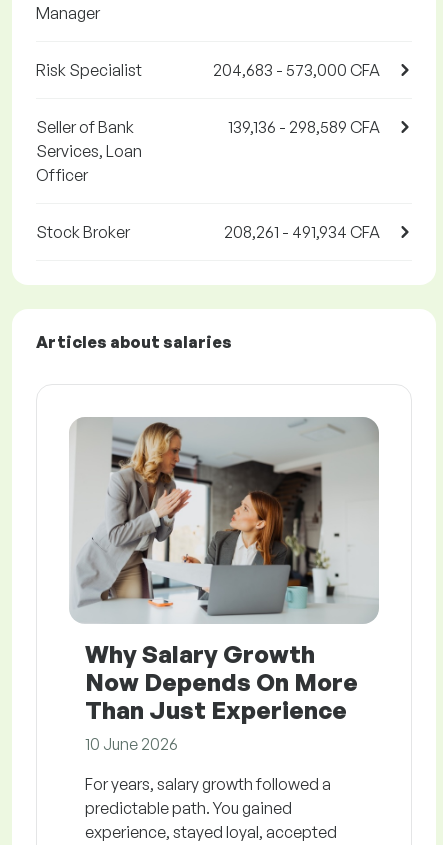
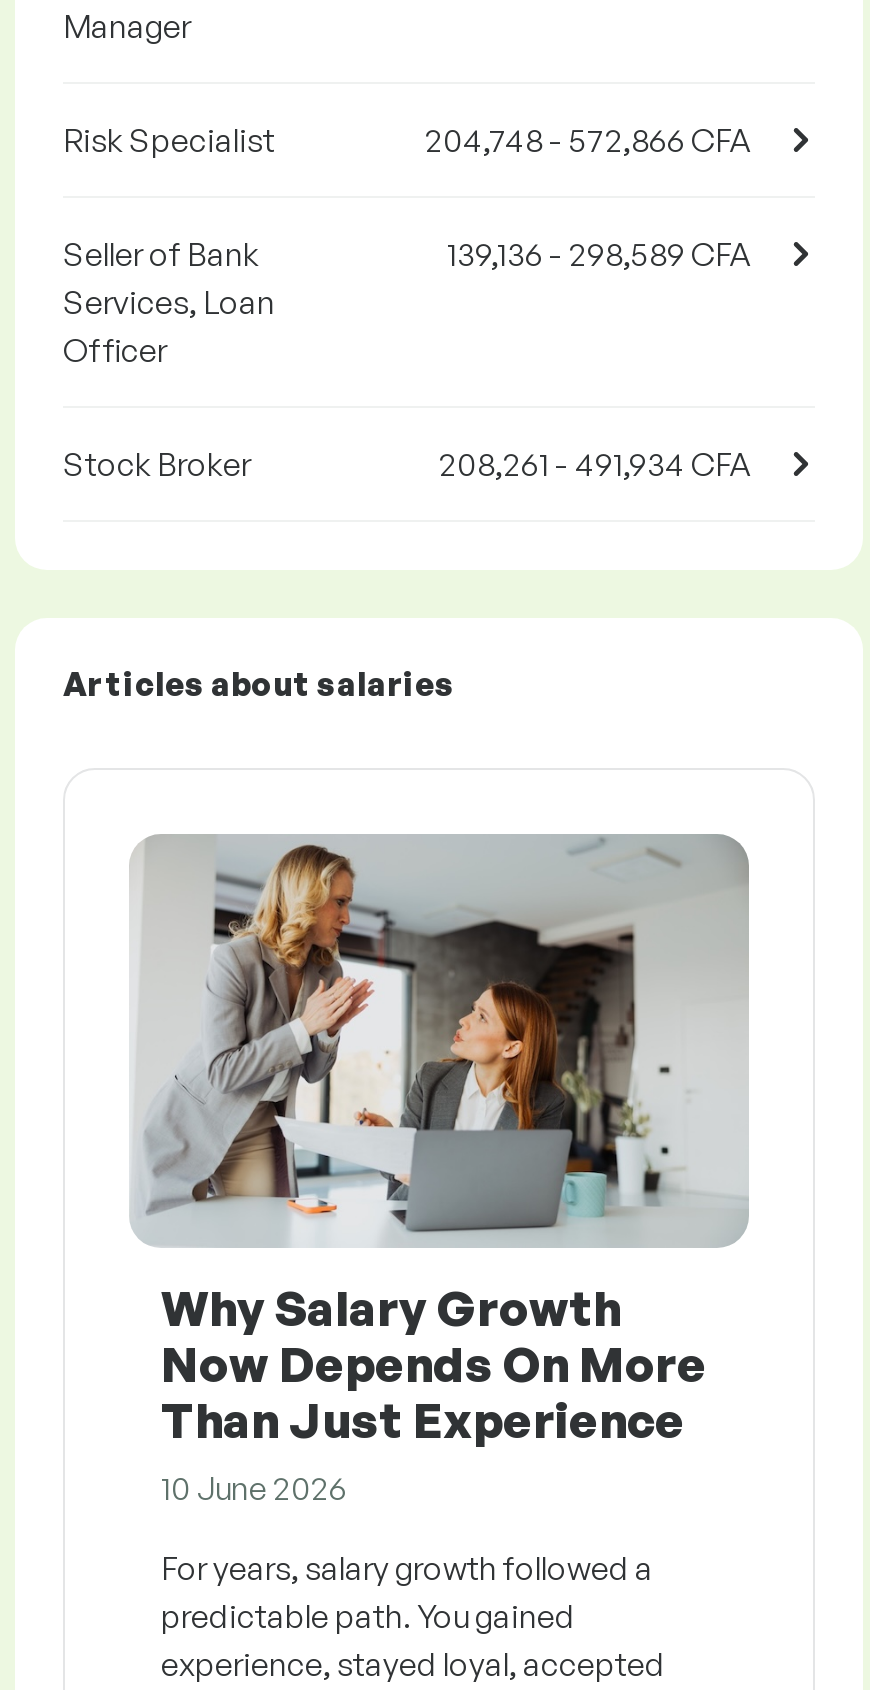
- 204,683 - 573,000 CFA
+ 204,748 - 572,866 CFA
